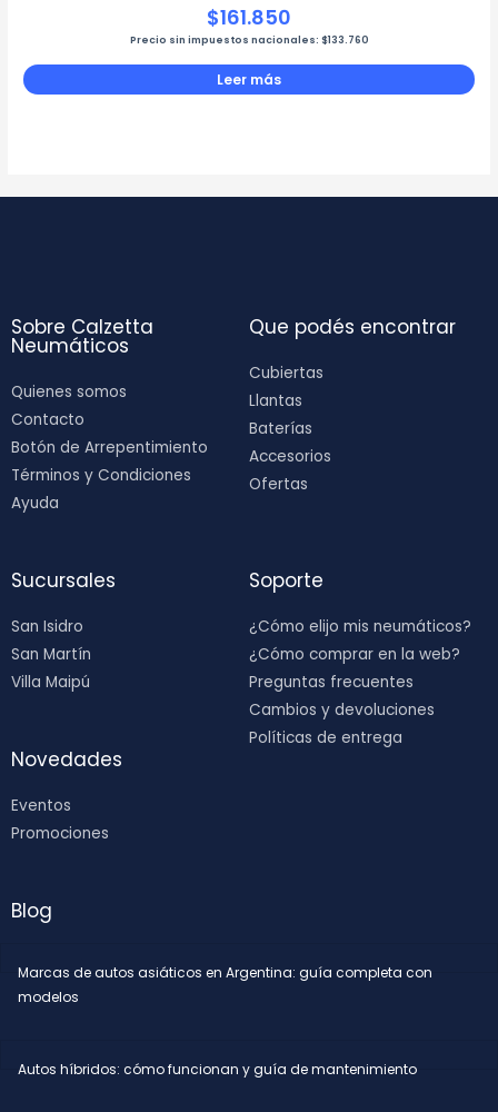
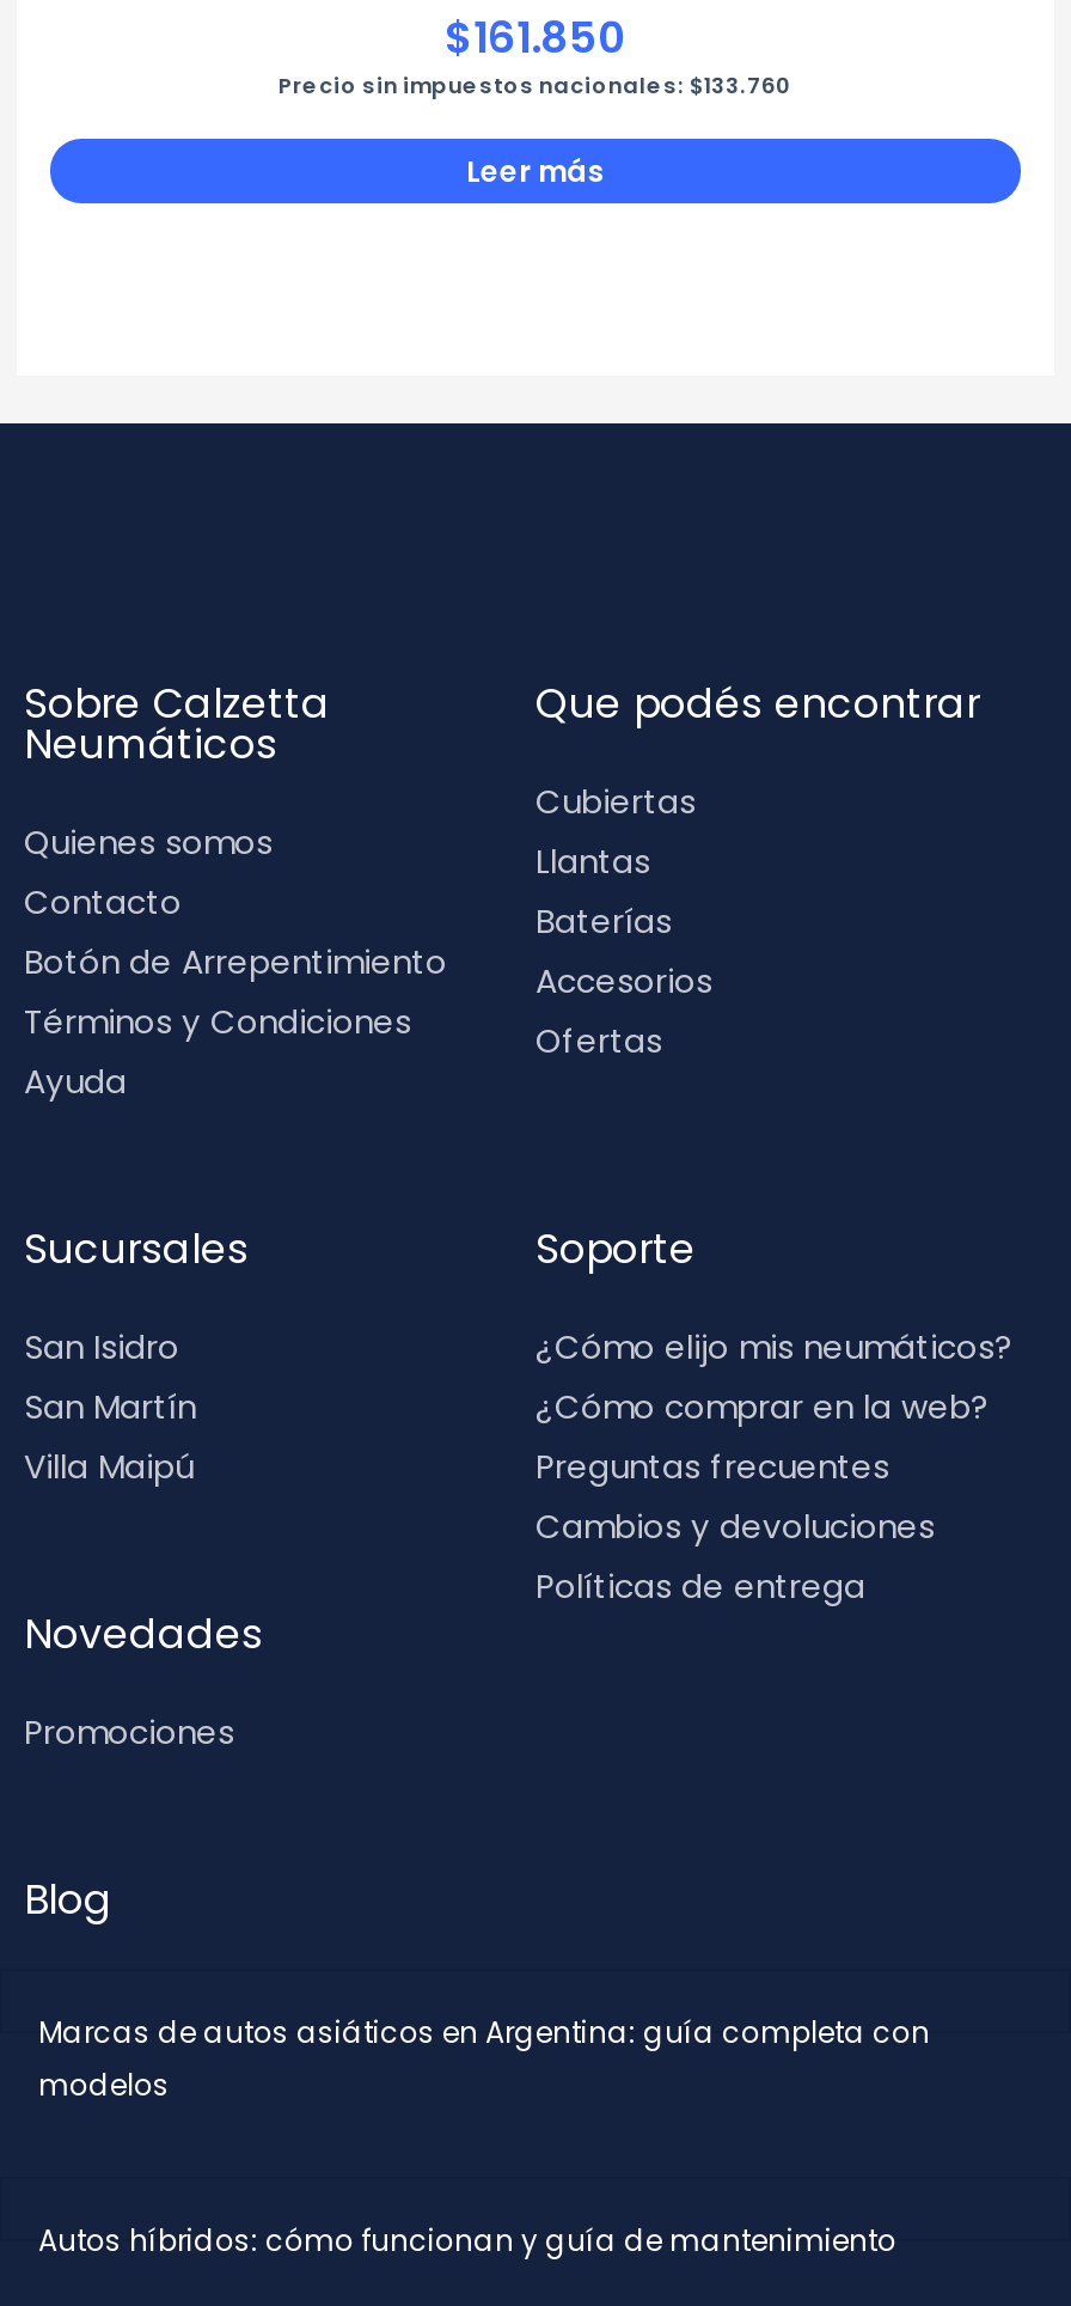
- Eventos
